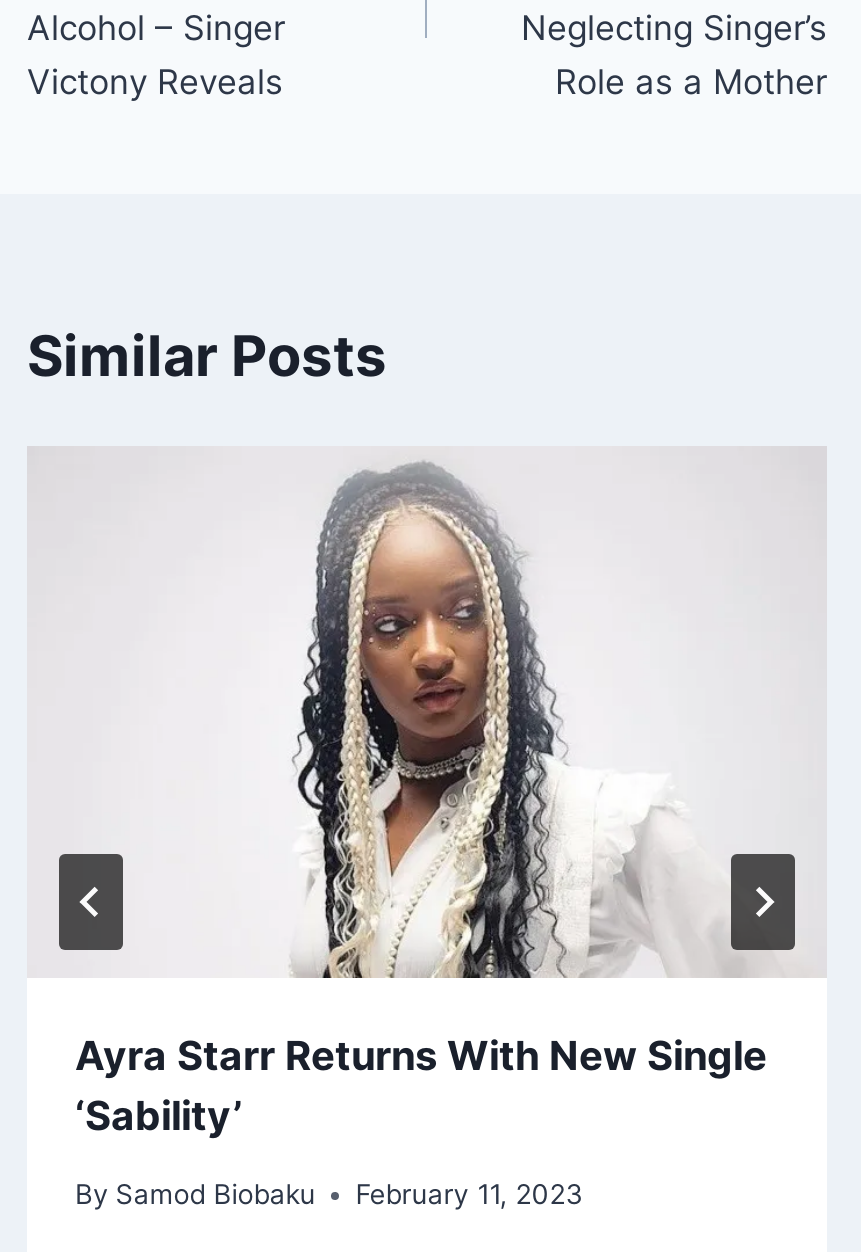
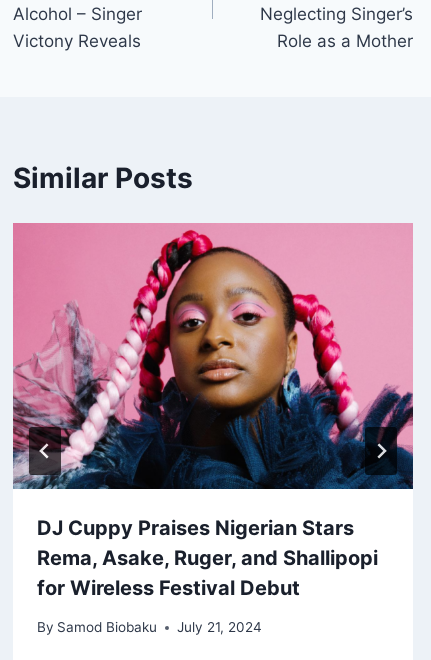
- [image]
- Ayra Starr Returns With New Single
- ‘Sability’
+ [image]
+ DJ Cuppy Praises Nigerian Stars
+ Rema, Asake, Ruger, and Shallipopi
+ for Wireless Festival Debut

- By Samod Biobaku February 11, 2023
+ By Samod Biobaku July 21, 2024
